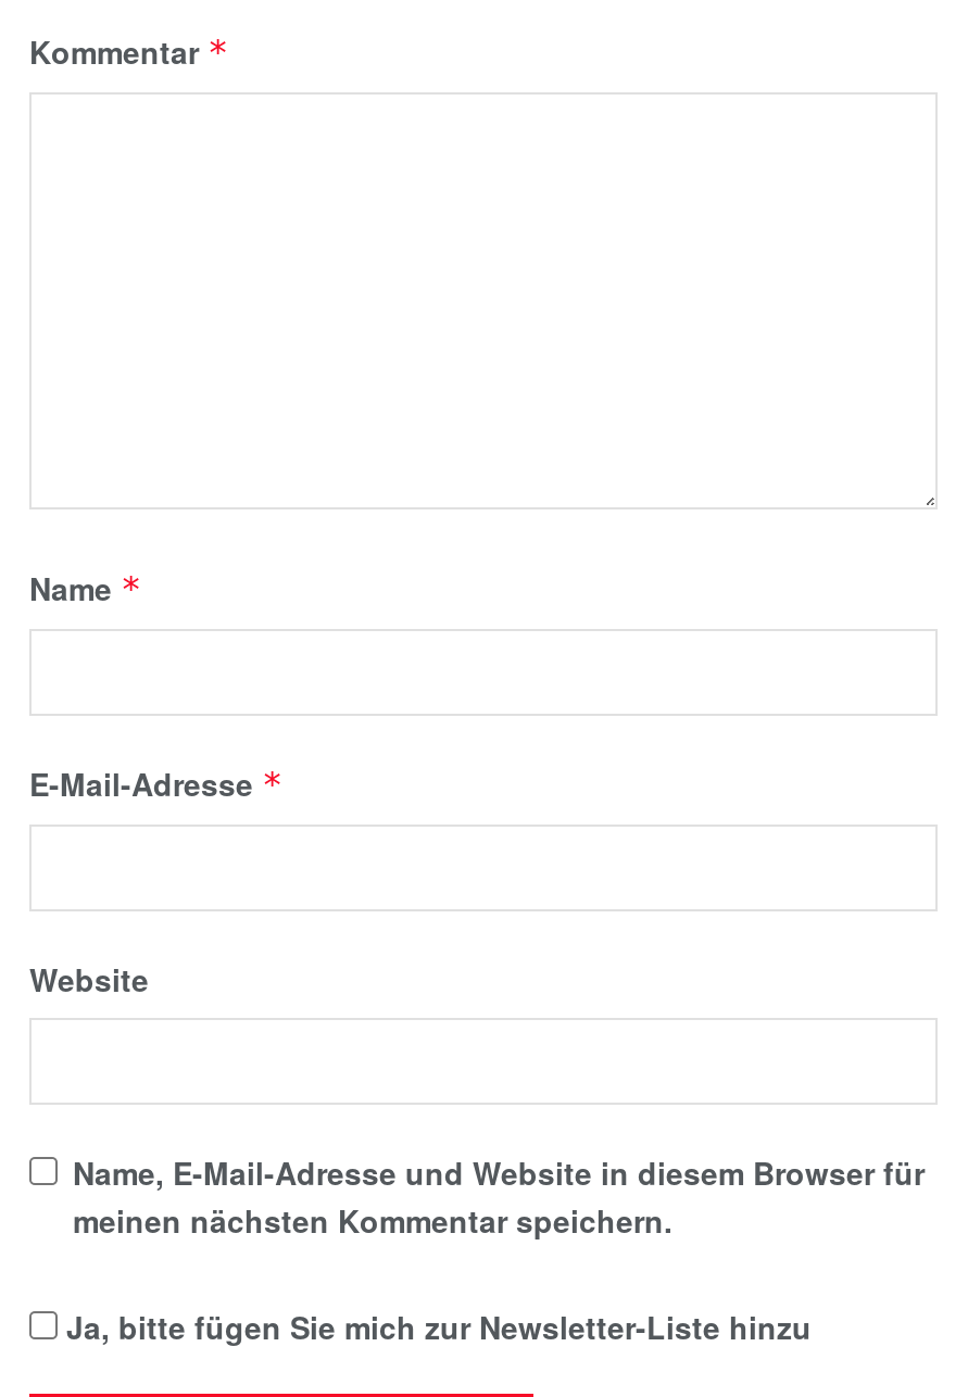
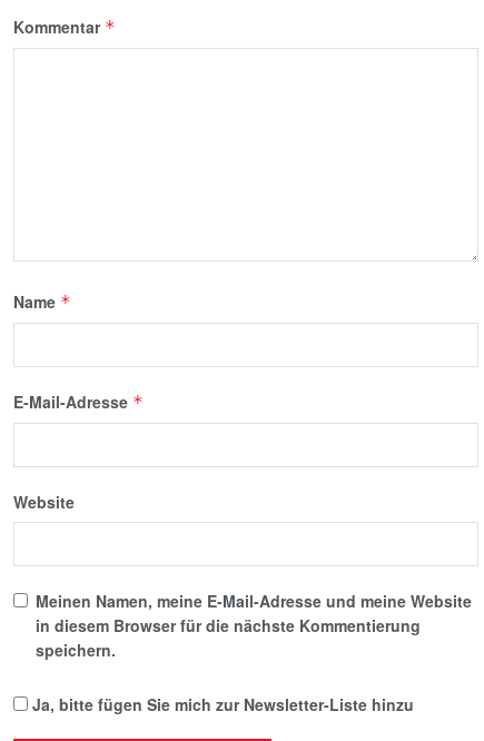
- Name, E-Mail-Adresse und Website in diesem Browser für
- meinen nächsten Kommentar speichern.
+ Meinen Namen, meine E-Mail-Adresse und meine Website
+ in diesem Browser für die nächste Kommentierung
+ speichern.
